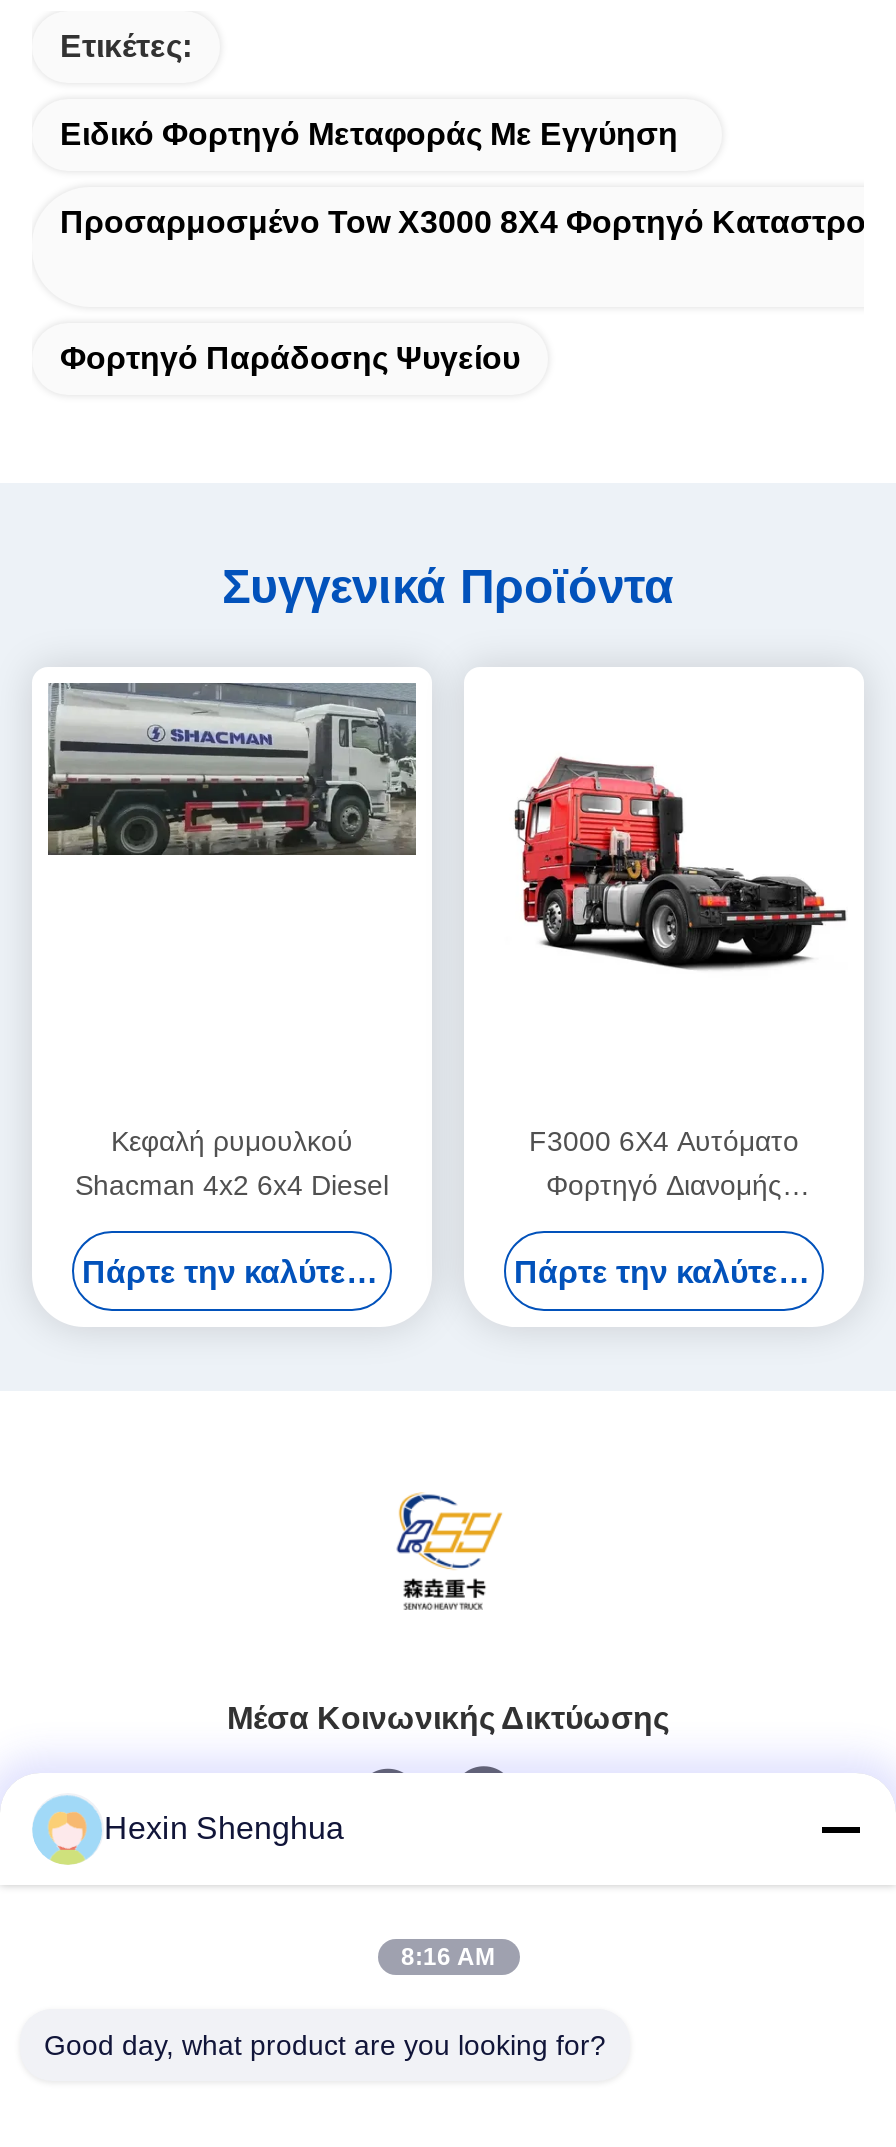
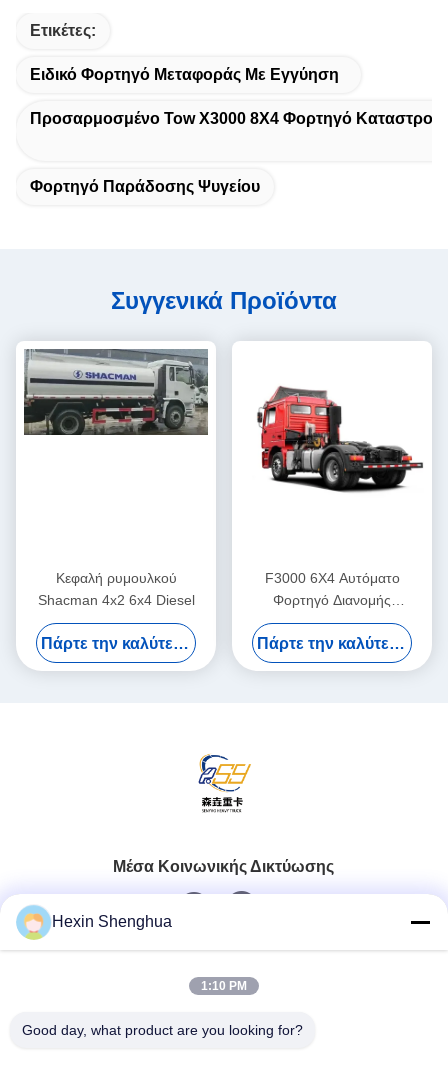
- 8:16 AM
+ 1:10 PM
